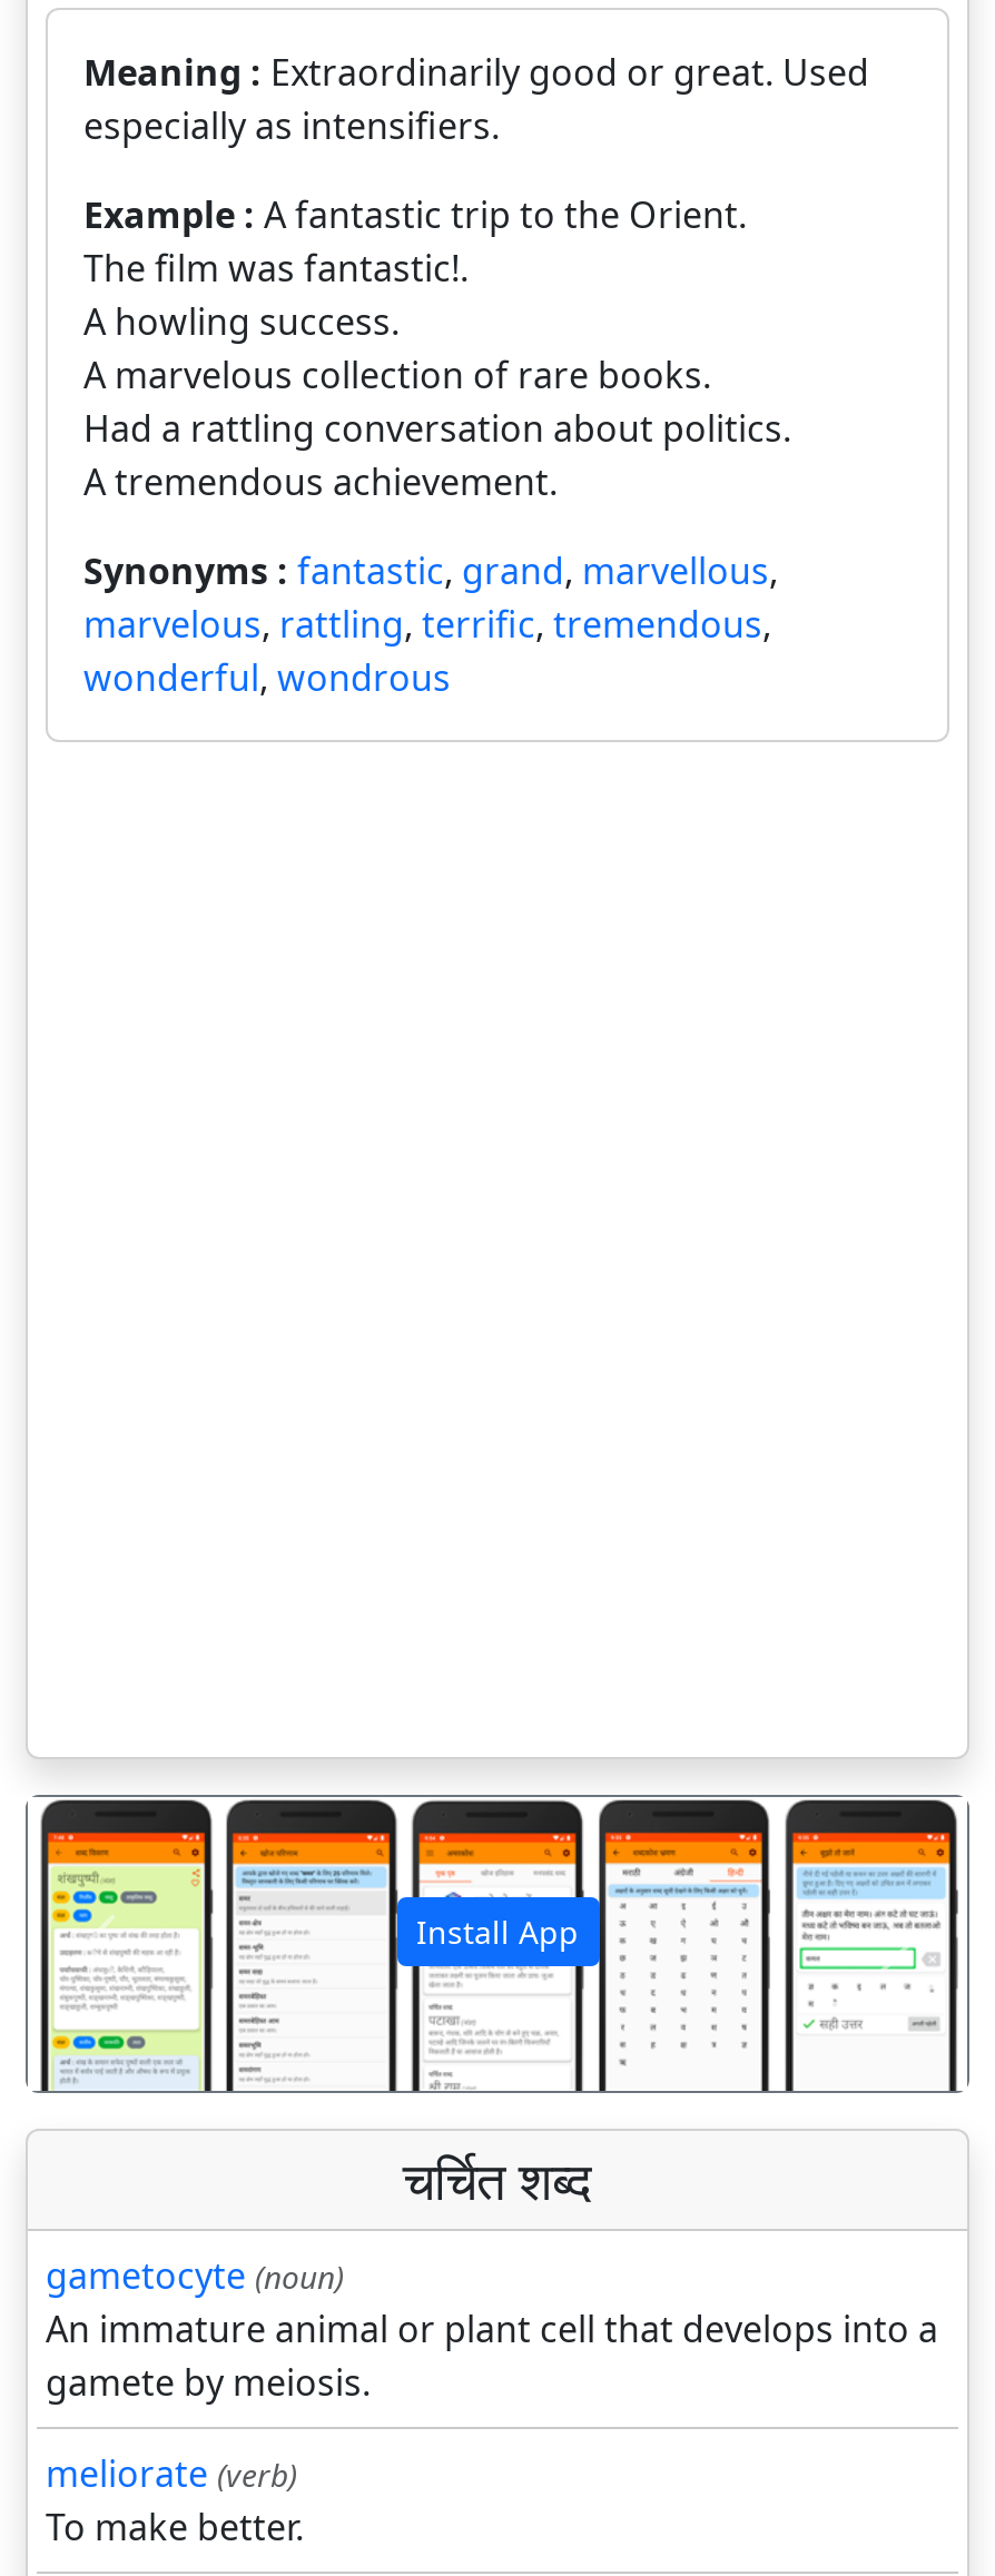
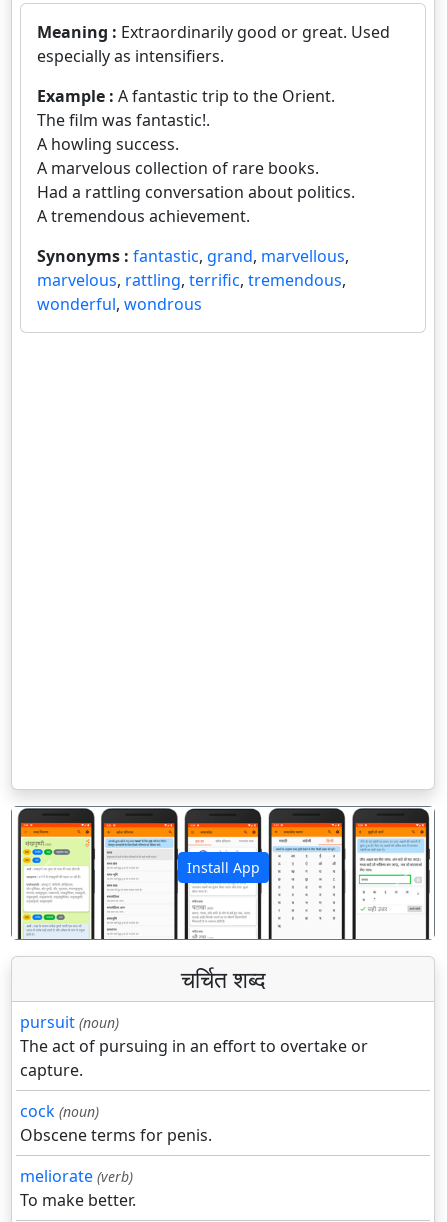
- gametocyte (noun)
- An immature animal or plant cell that develops into a
- gamete by meiosis.
+ pursuit (noun)
+ The act of pursuing in an effort to overtake or
+ capture.
+ cock (noun)
+ Obscene terms for penis.
